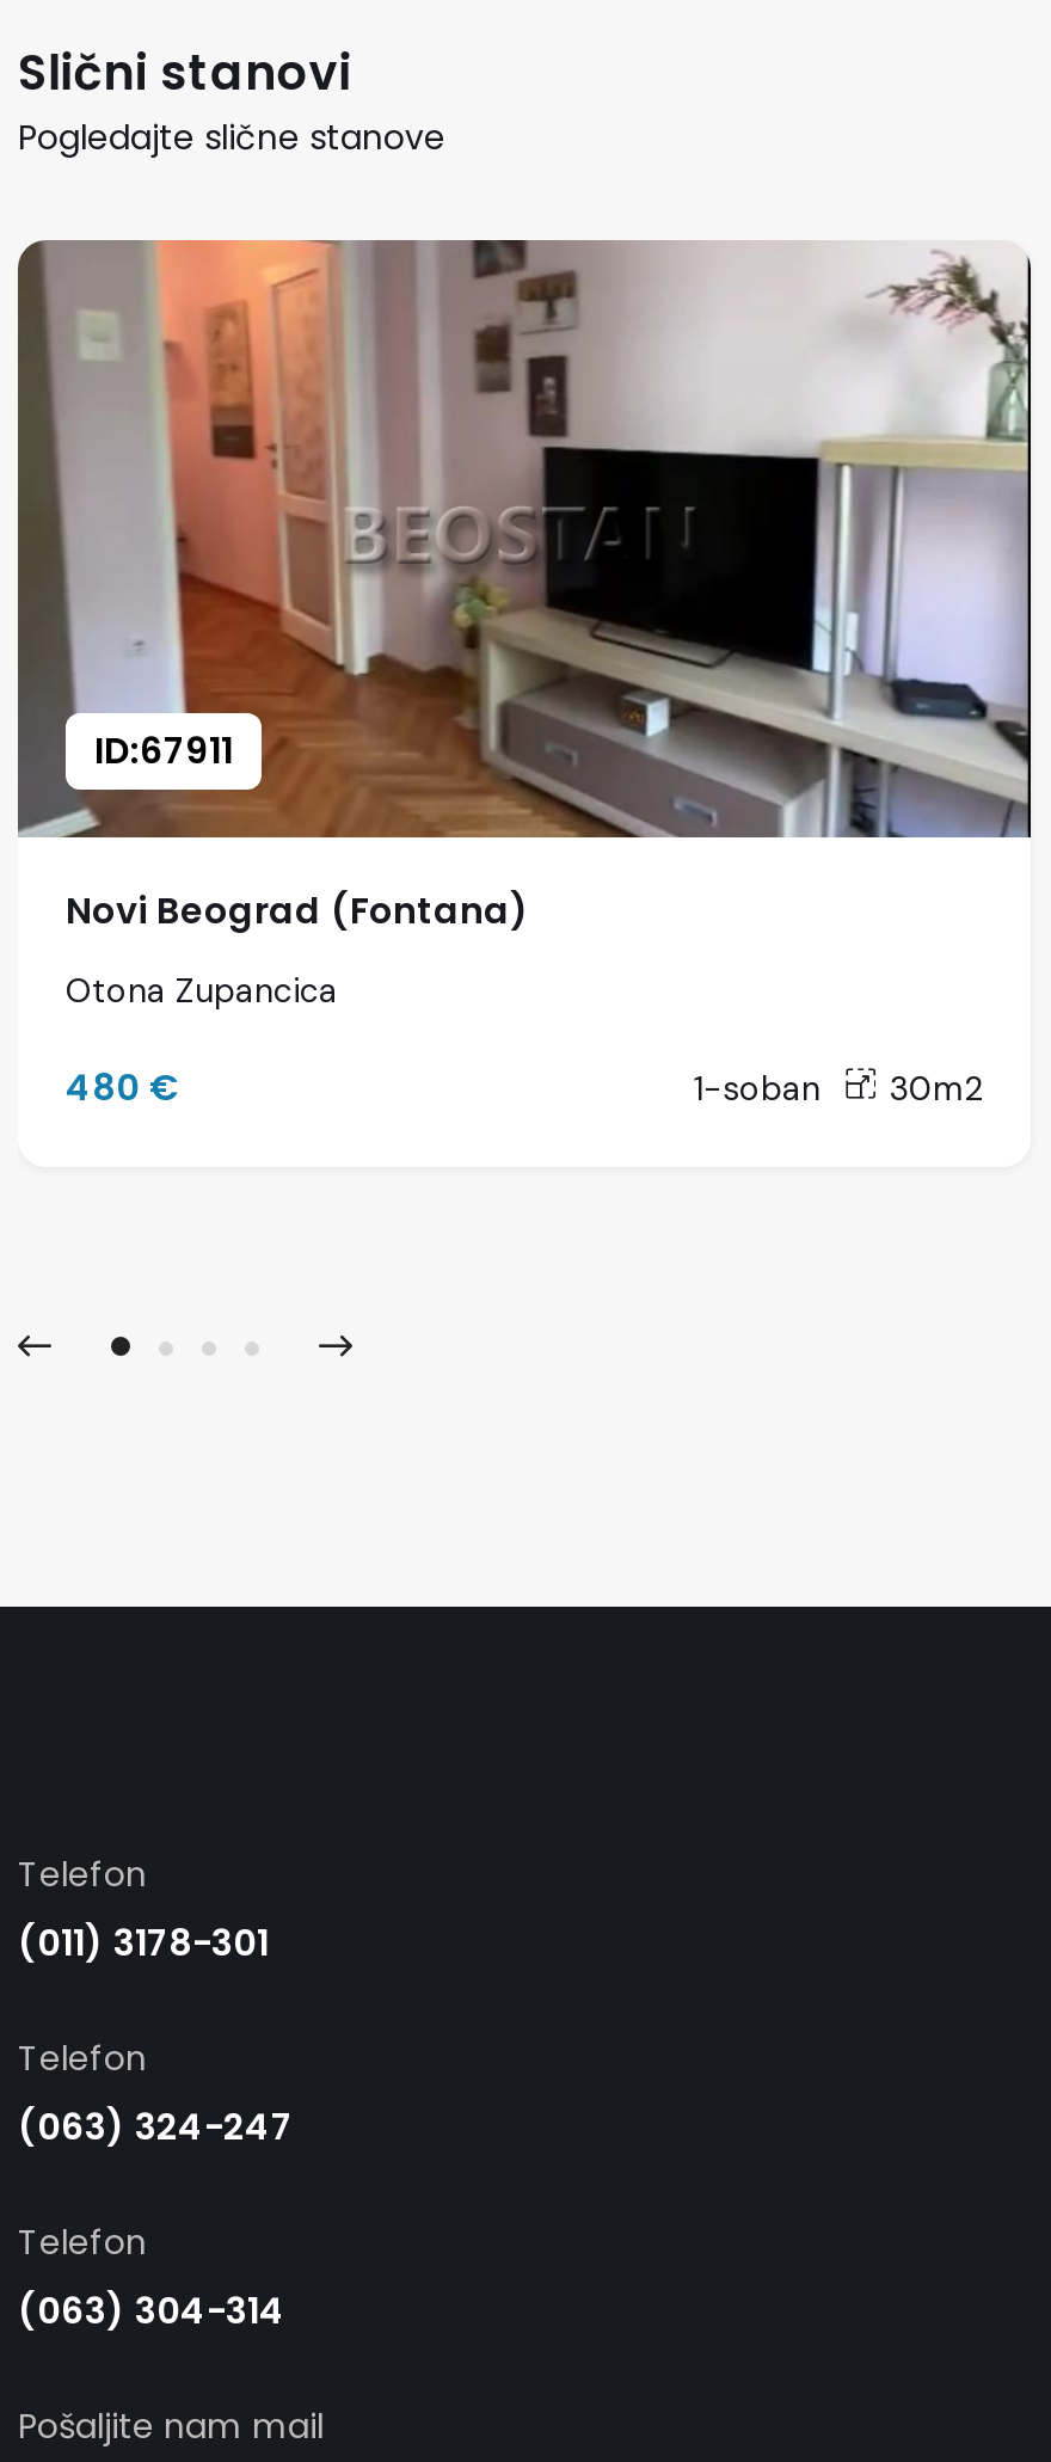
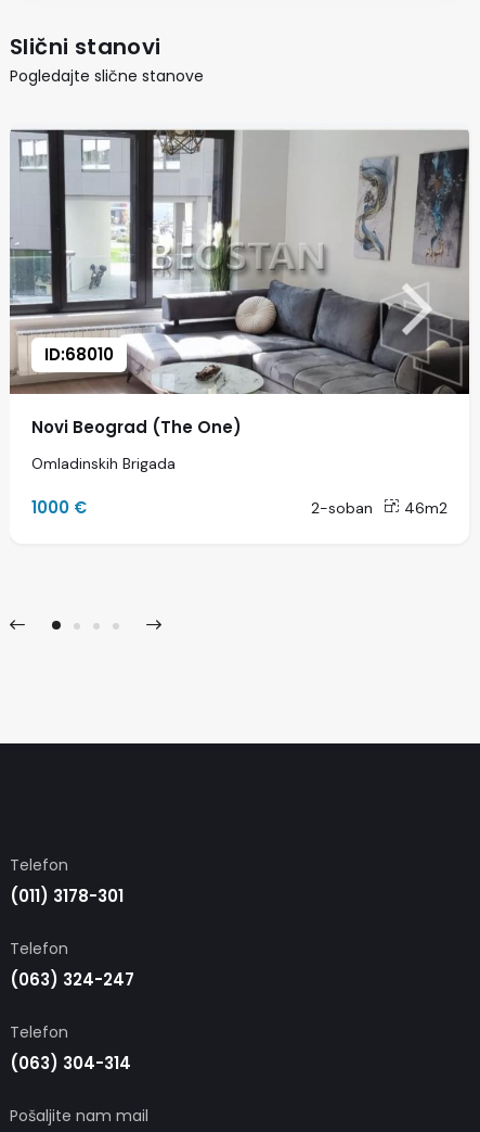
- [image]
- ID:67911
+ [image]
+ ID:68010

- Novi Beograd (Fontana)
+ Novi Beograd (The One)

- Otona Zupancica
+ Omladinskih Brigada

- 480 €
- 1-soban
- 30m2
+ 1000 €
+ 2-soban
+ 46m2
